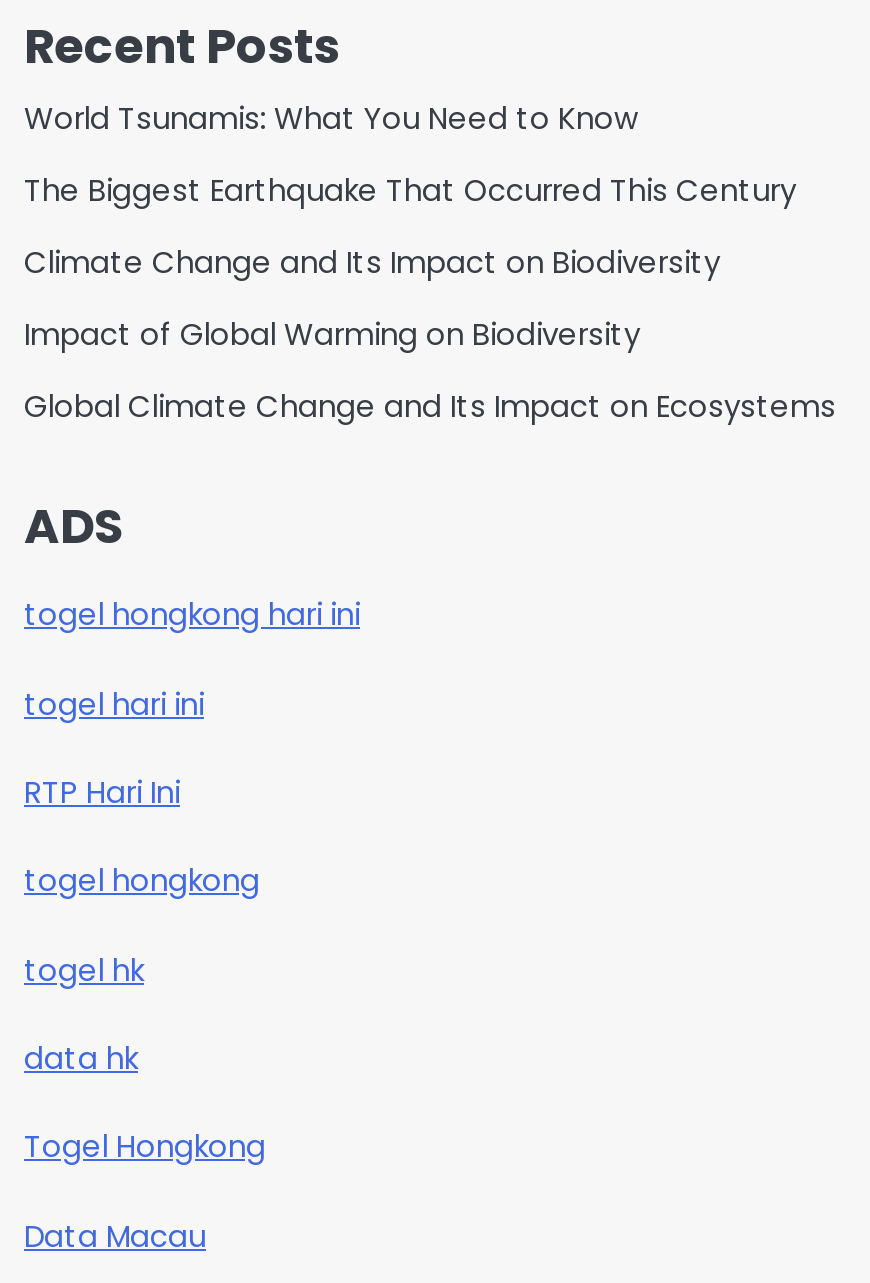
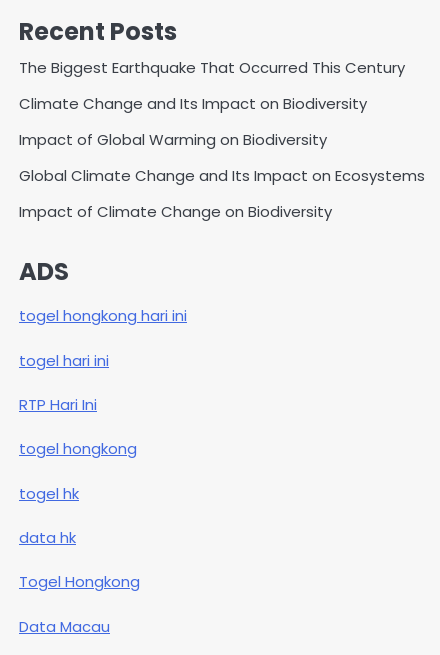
- World Tsunamis: What You Need to Know

moved up: The Biggest Earthquake That Occurred This Century | Climate Change and Its Impact on Biodiversity | Impact of Global Warming on Biodiversity | Global Climate Change and Its Impact on Ecosystems

+ Impact of Climate Change on Biodiversity
